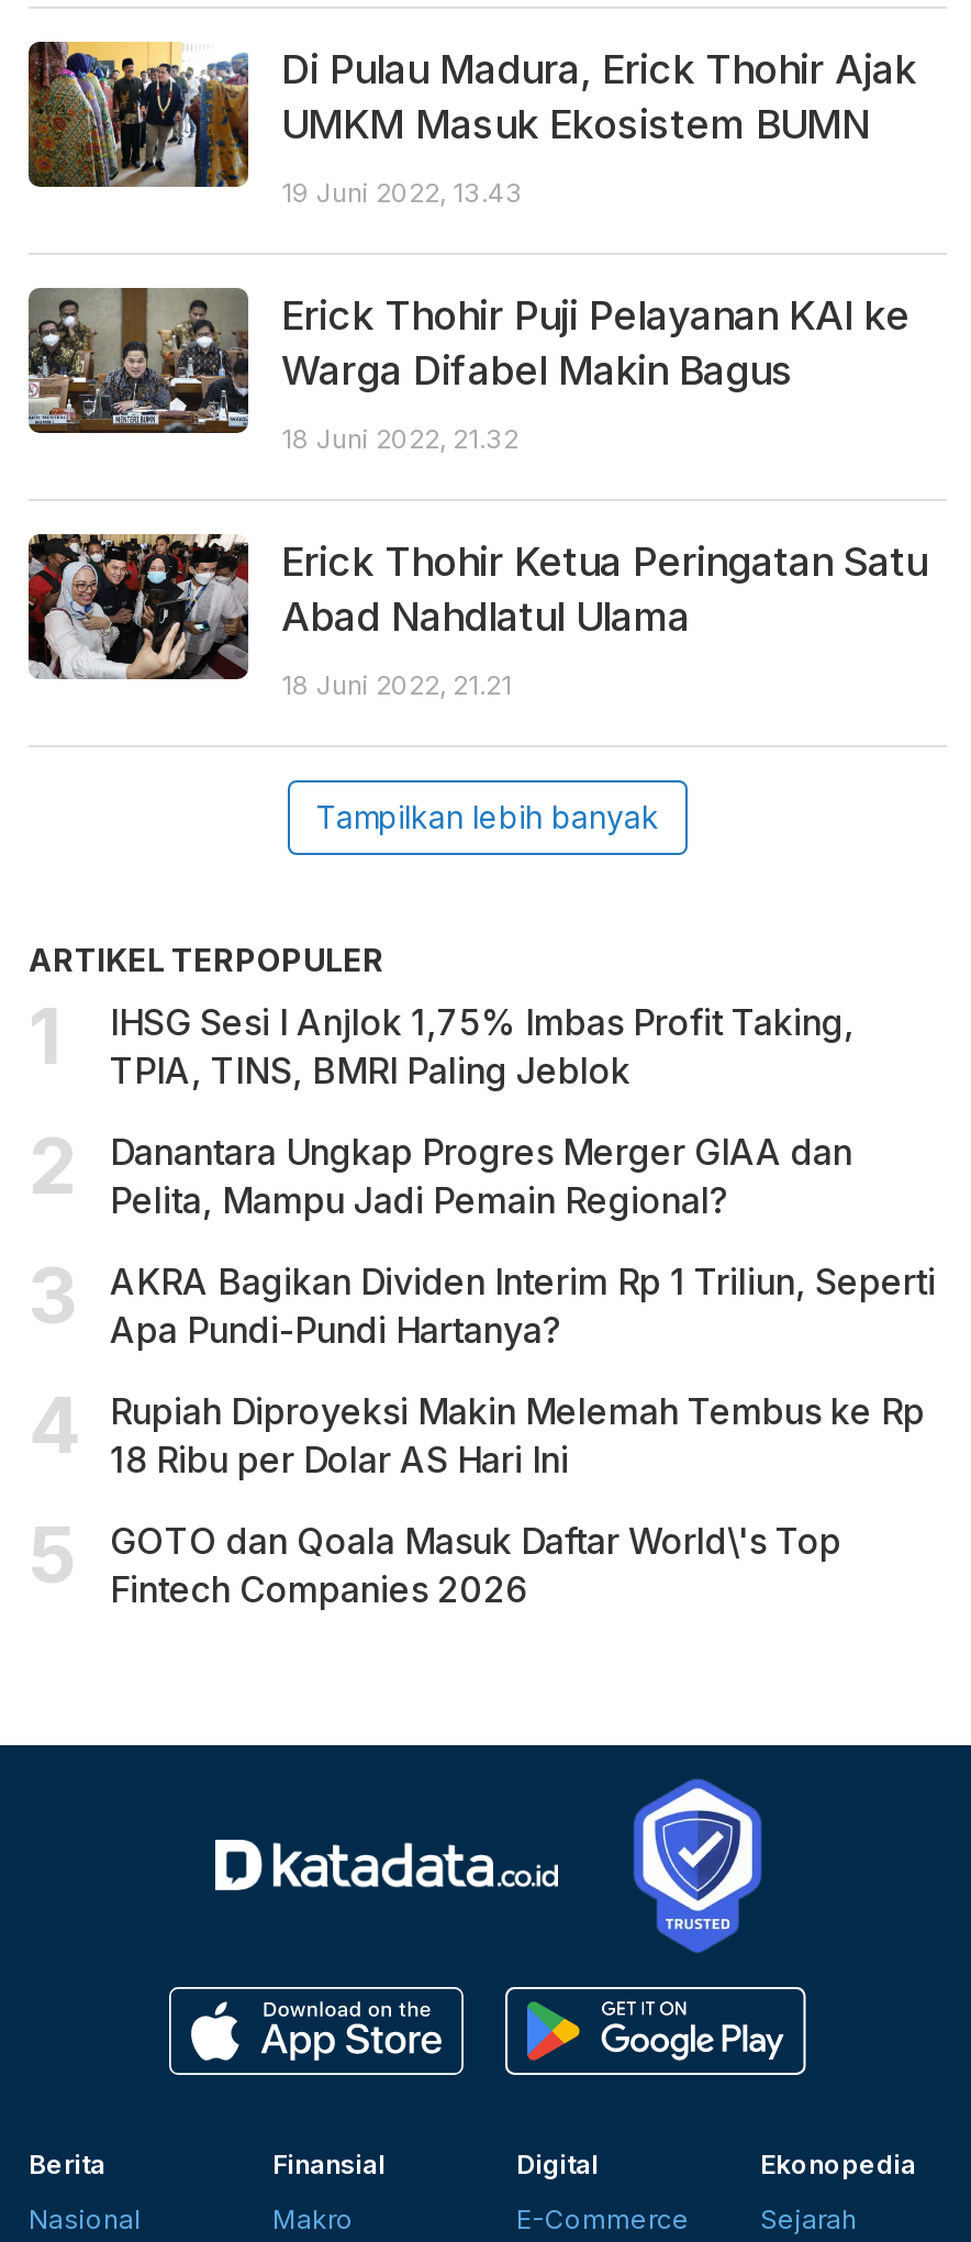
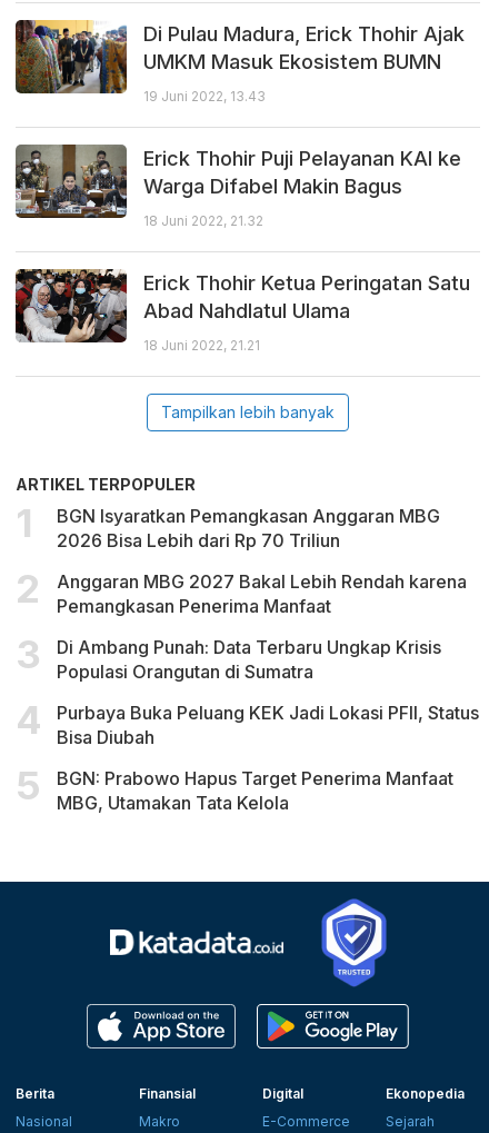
- IHSG Sesi I Anjlok 1,75% Imbas Profit Taking,
- TPIA, TINS, BMRI Paling Jeblok
+ BGN Isyaratkan Pemangkasan Anggaran MBG
+ 2026 Bisa Lebih dari Rp 70 Triliun

- Danantara Ungkap Progres Merger GIAA dan
- Pelita, Mampu Jadi Pemain Regional?
+ Anggaran MBG 2027 Bakal Lebih Rendah karena
+ Pemangkasan Penerima Manfaat

- AKRA Bagikan Dividen Interim Rp 1 Triliun, Seperti
- Apa Pundi-Pundi Hartanya?
+ Di Ambang Punah: Data Terbaru Ungkap Krisis
+ Populasi Orangutan di Sumatra

- Rupiah Diproyeksi Makin Melemah Tembus ke Rp
- 18 Ribu per Dolar AS Hari Ini
+ Purbaya Buka Peluang KEK Jadi Lokasi PFII, Status
+ Bisa Diubah

- GOTO dan Qoala Masuk Daftar World\'s Top
- Fintech Companies 2026
+ BGN: Prabowo Hapus Target Penerima Manfaat
+ MBG, Utamakan Tata Kelola
